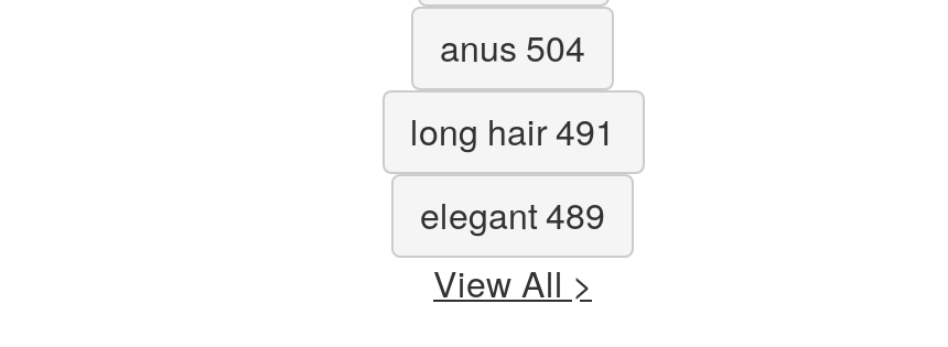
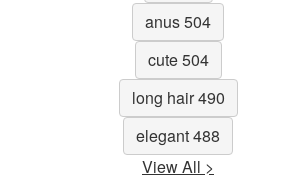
- long hair 491
- elegant 489
+ cute 504
+ long hair 490
+ elegant 488
